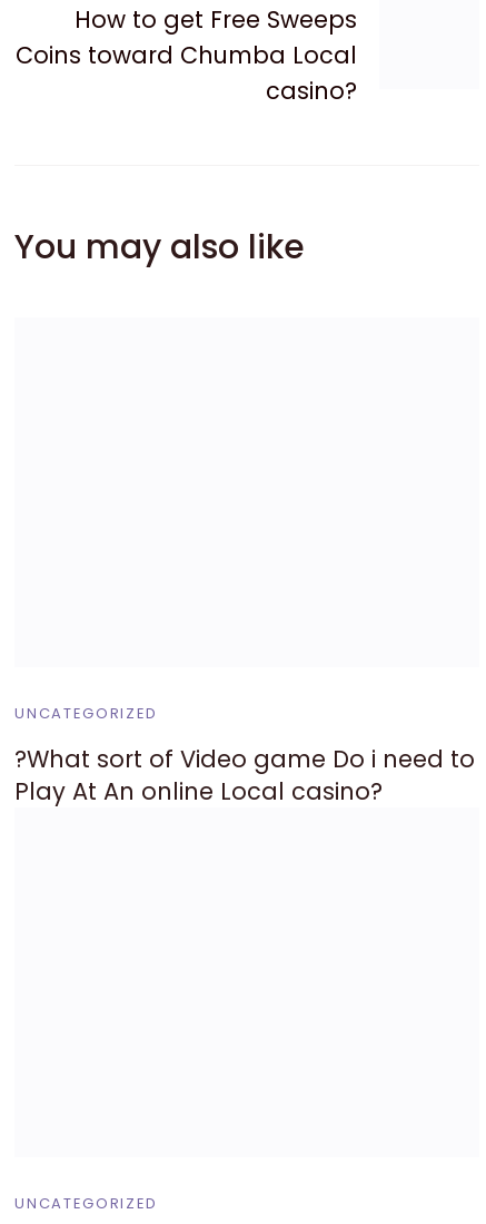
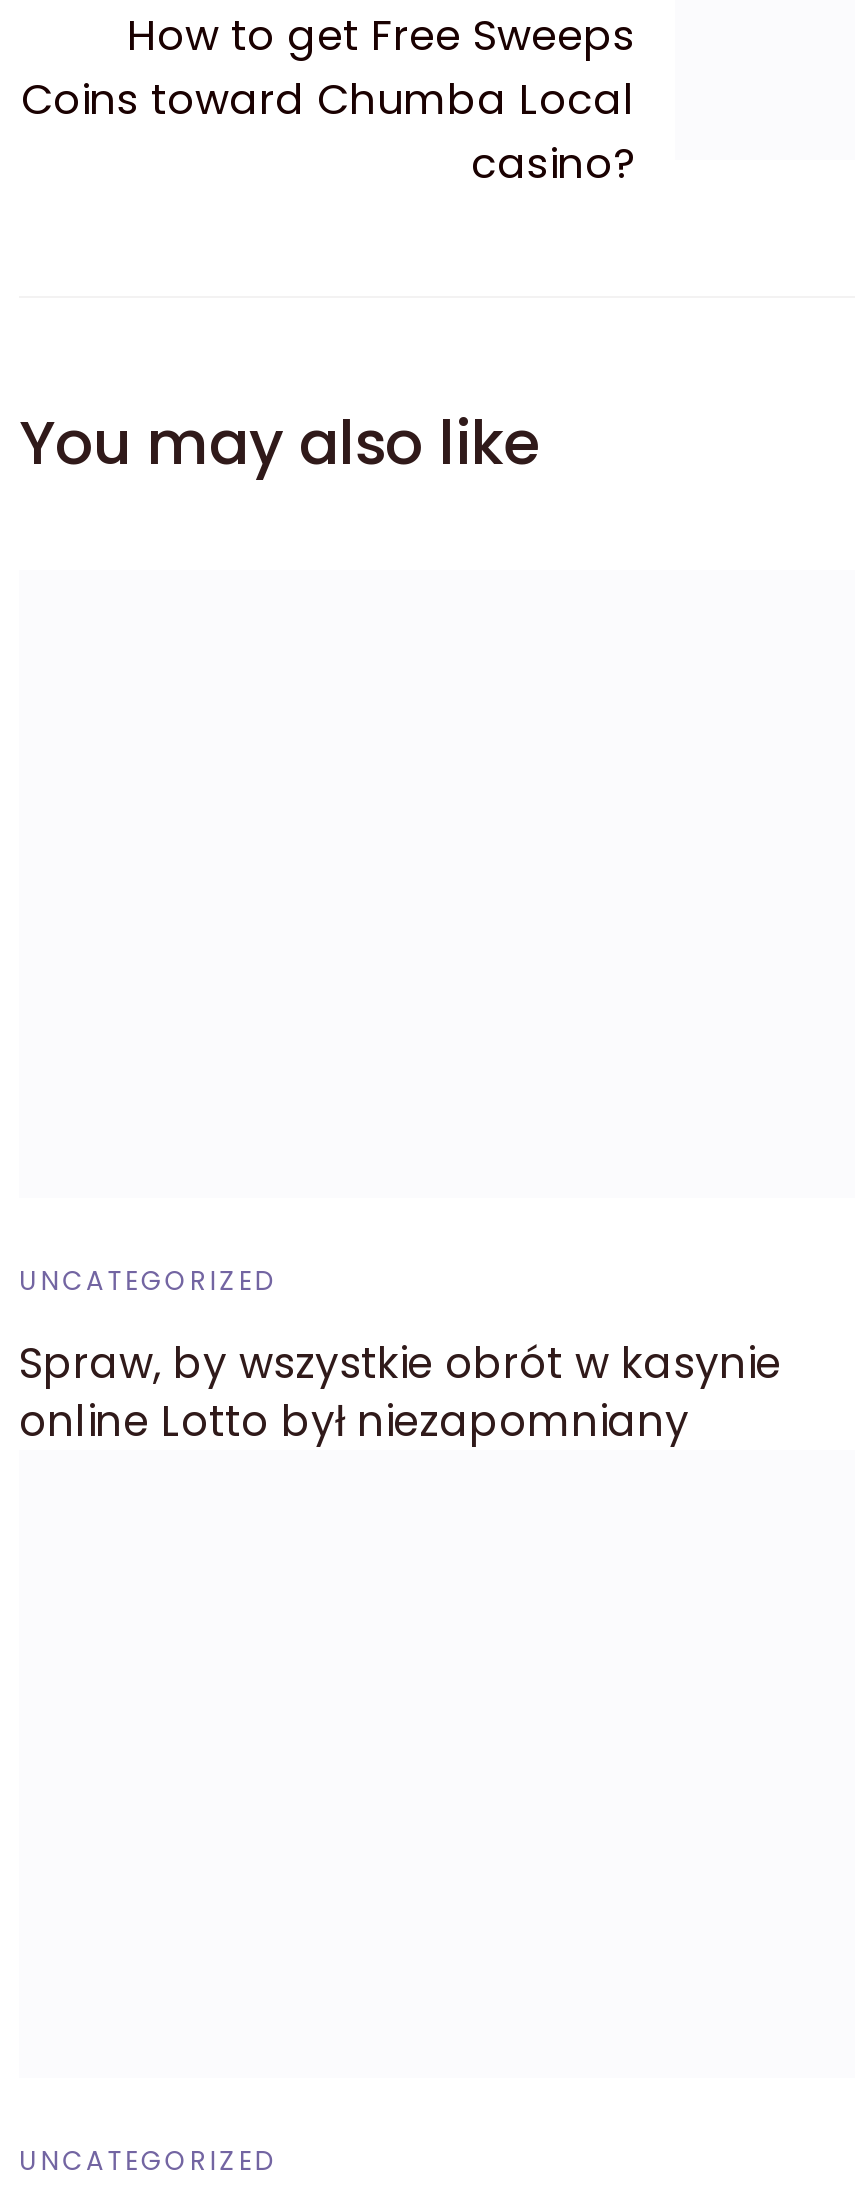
- ?What sort of Video game Do i need to
- Play At An online Local casino?
+ Spraw, by wszystkie obrót w kasynie
+ online Lotto był niezapomniany
